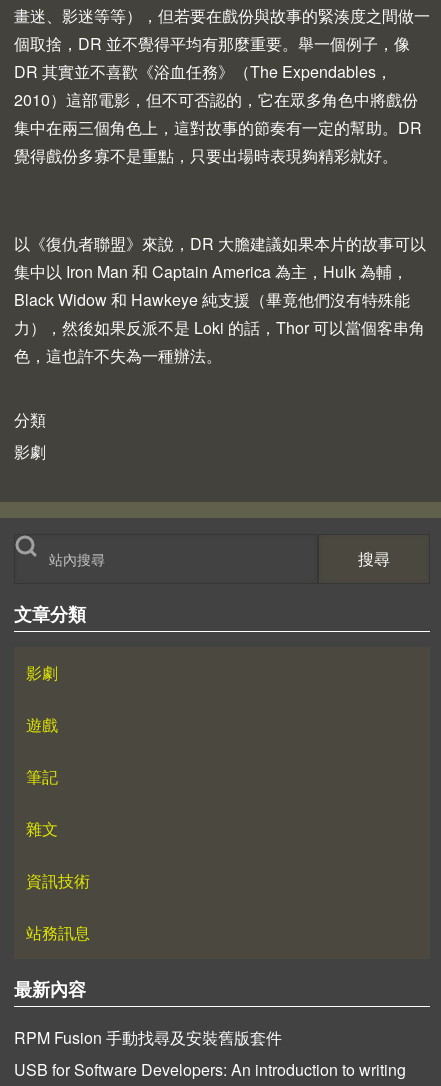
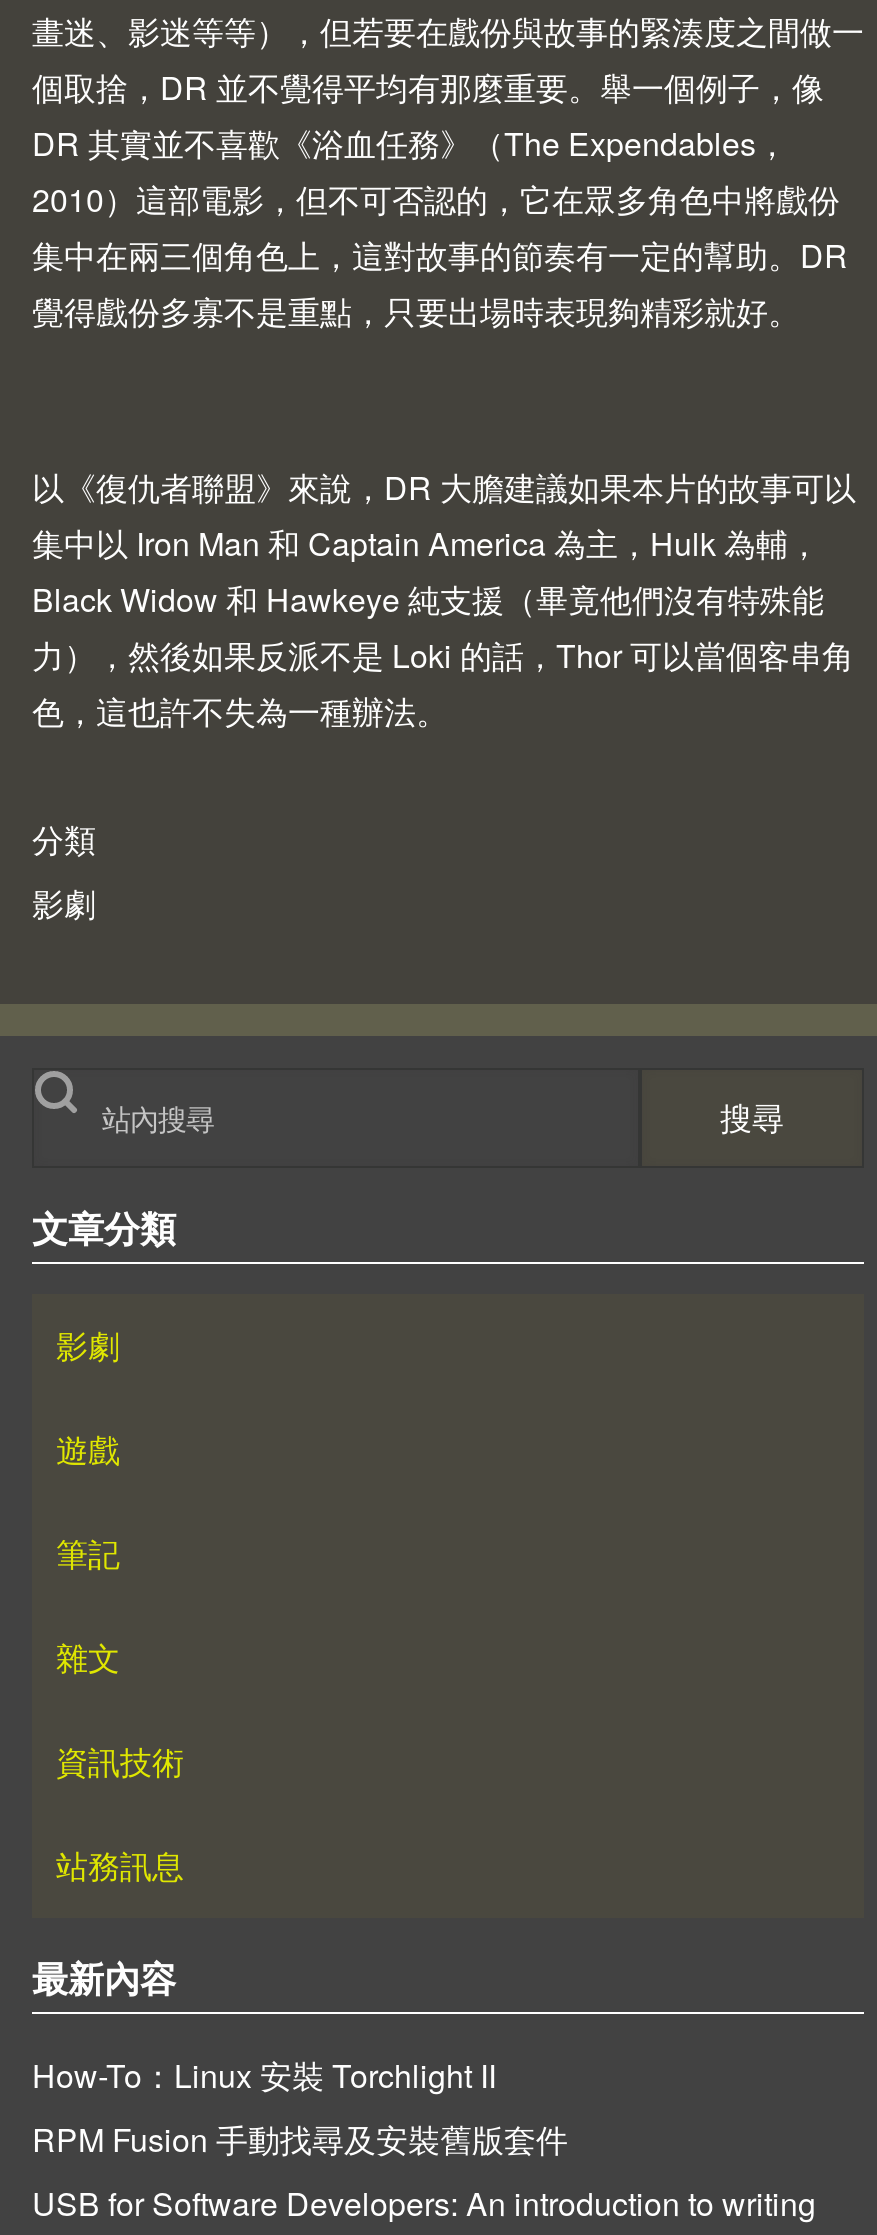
+ How-To：Linux 安裝 Torchlight II
